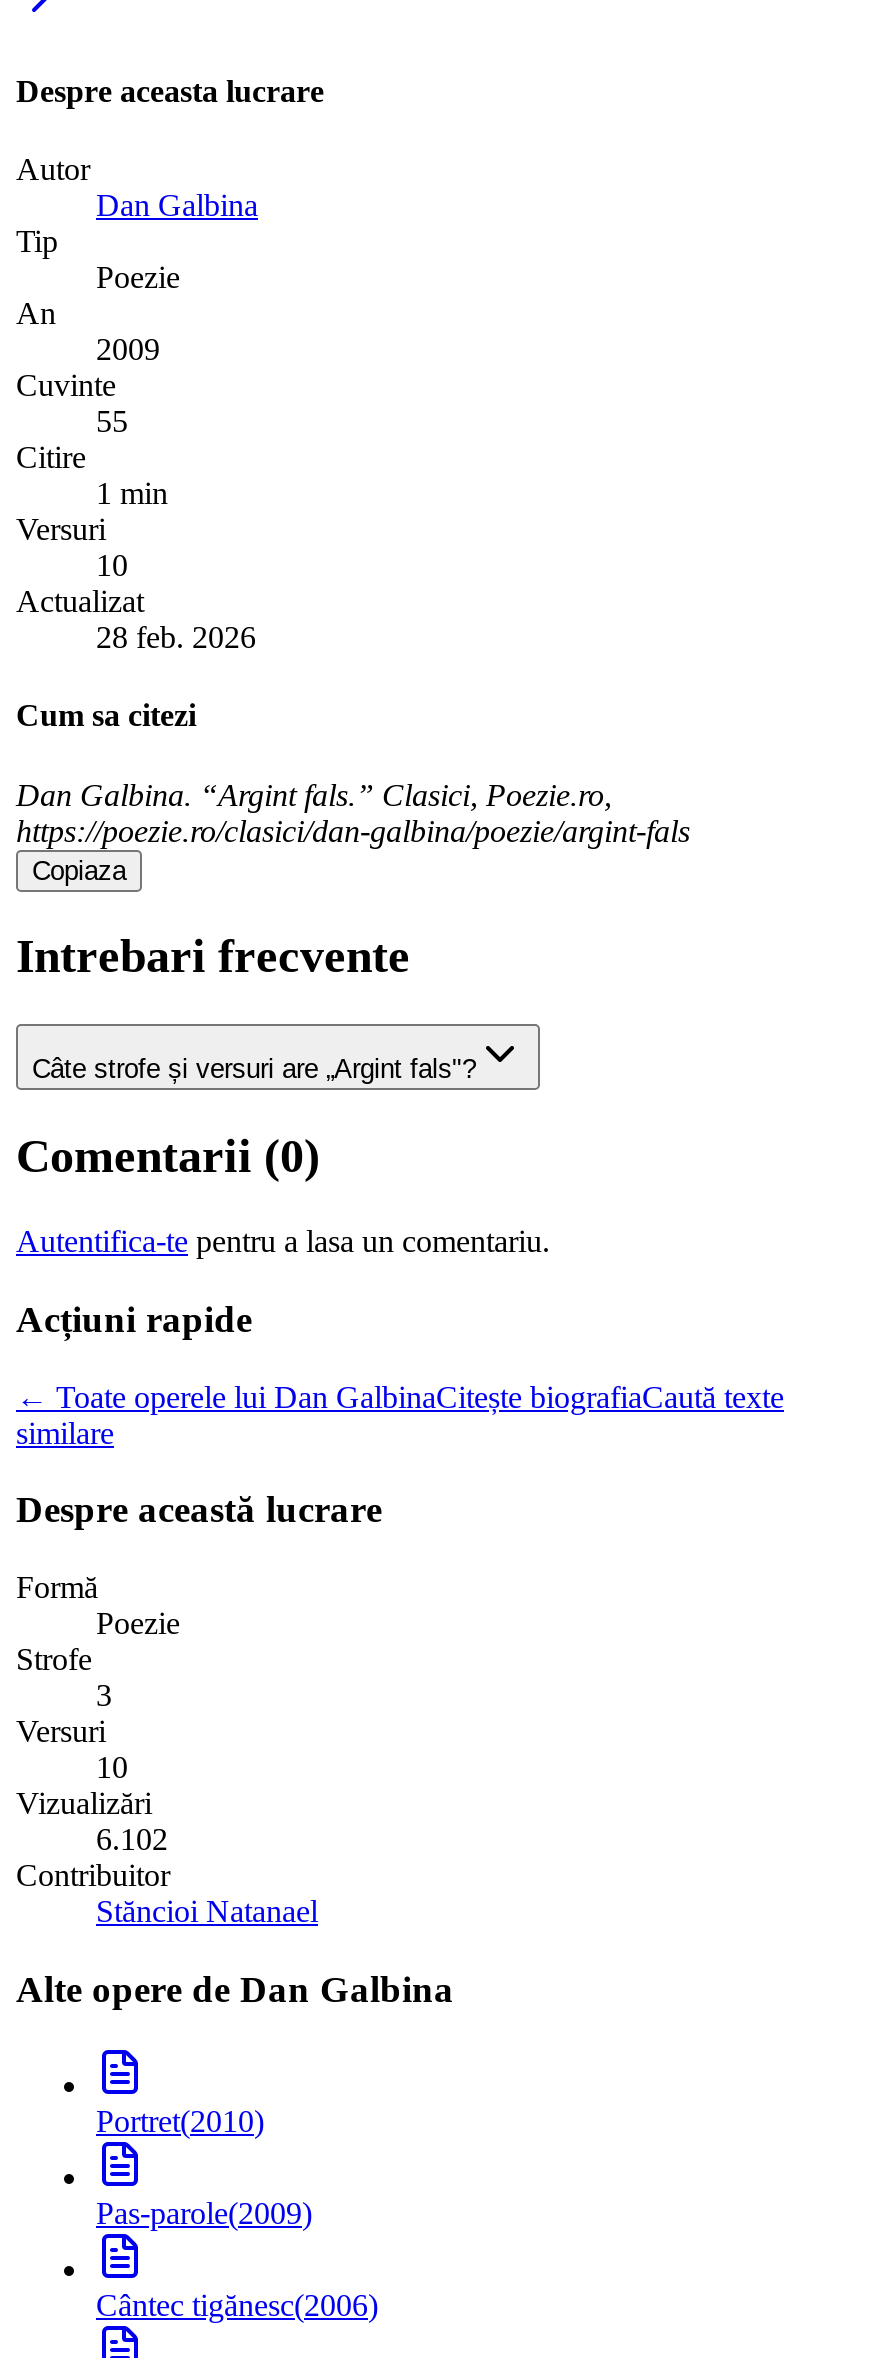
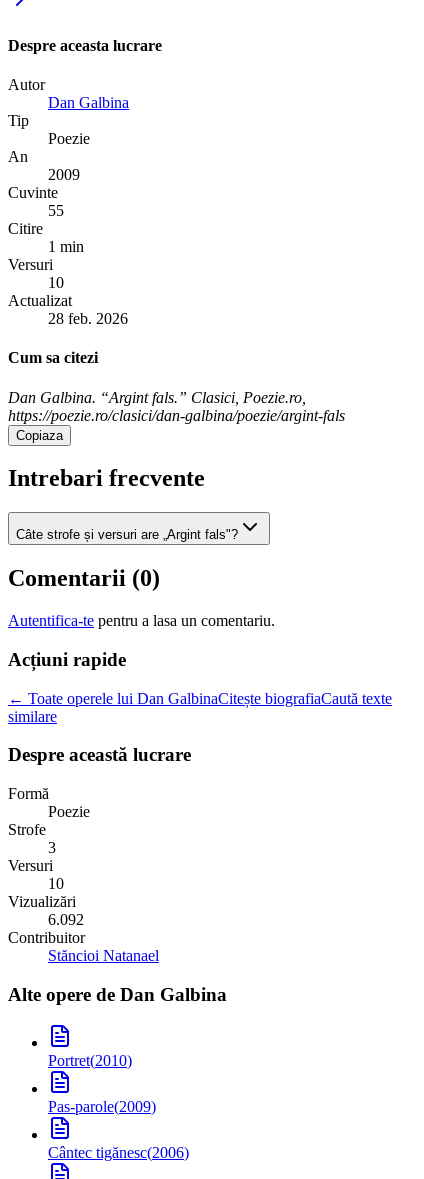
- 6.102
+ 6.092
